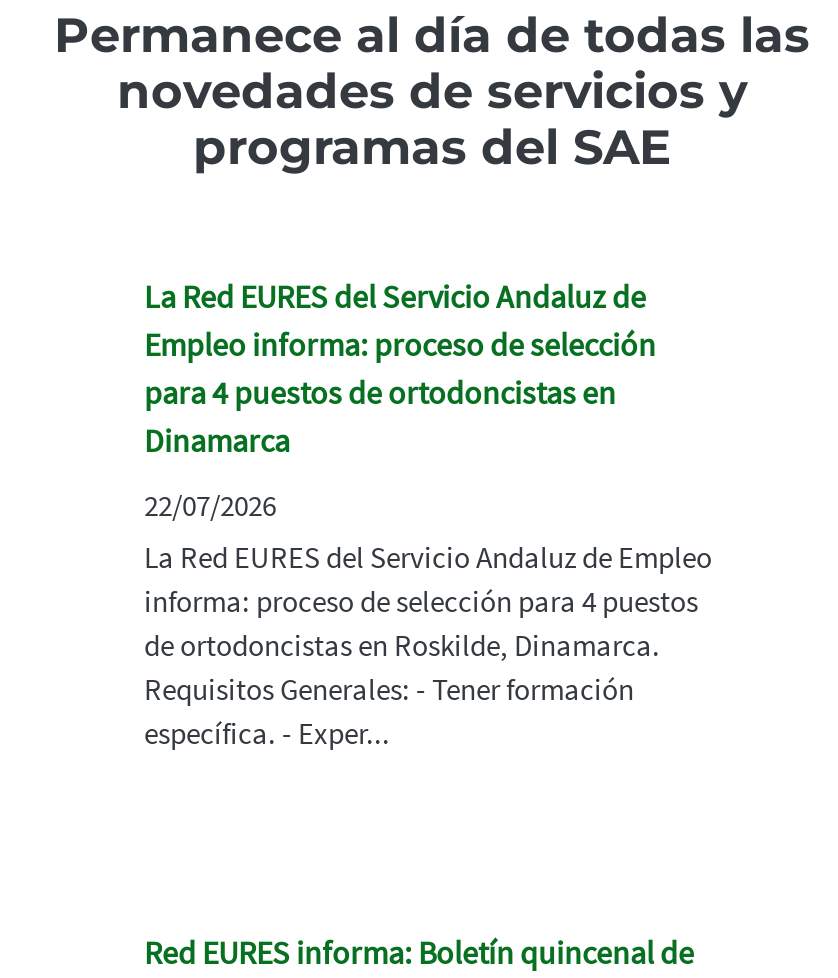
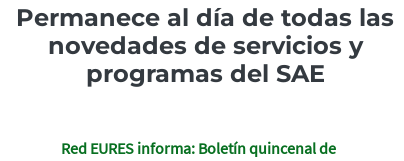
- La Red EURES del Servicio Andaluz de
- Empleo informa: proceso de selección
- para 4 puestos de ortodoncistas en
- Dinamarca
- 22/07/2026
- La Red EURES del Servicio Andaluz de Empleo
- informa: proceso de selección para 4 puestos
- de ortodoncistas en Roskilde, Dinamarca.
- Requisitos Generales: - Tener formación
- específica. - Exper...
